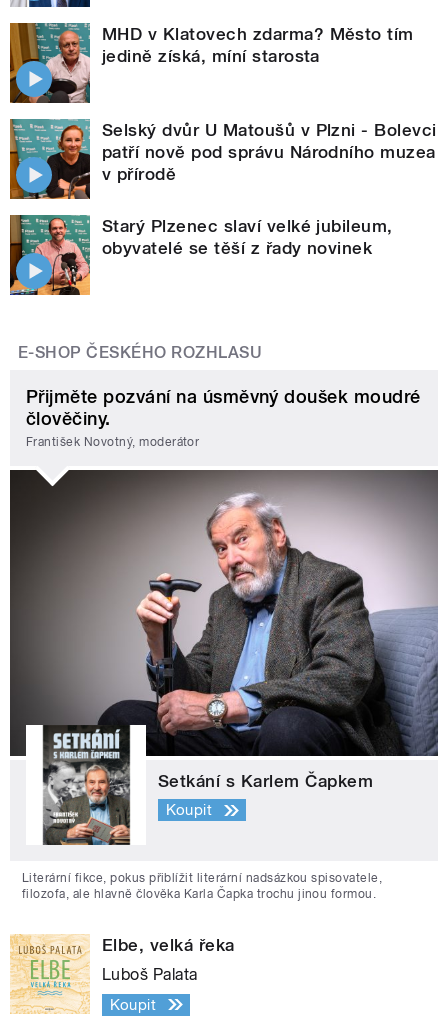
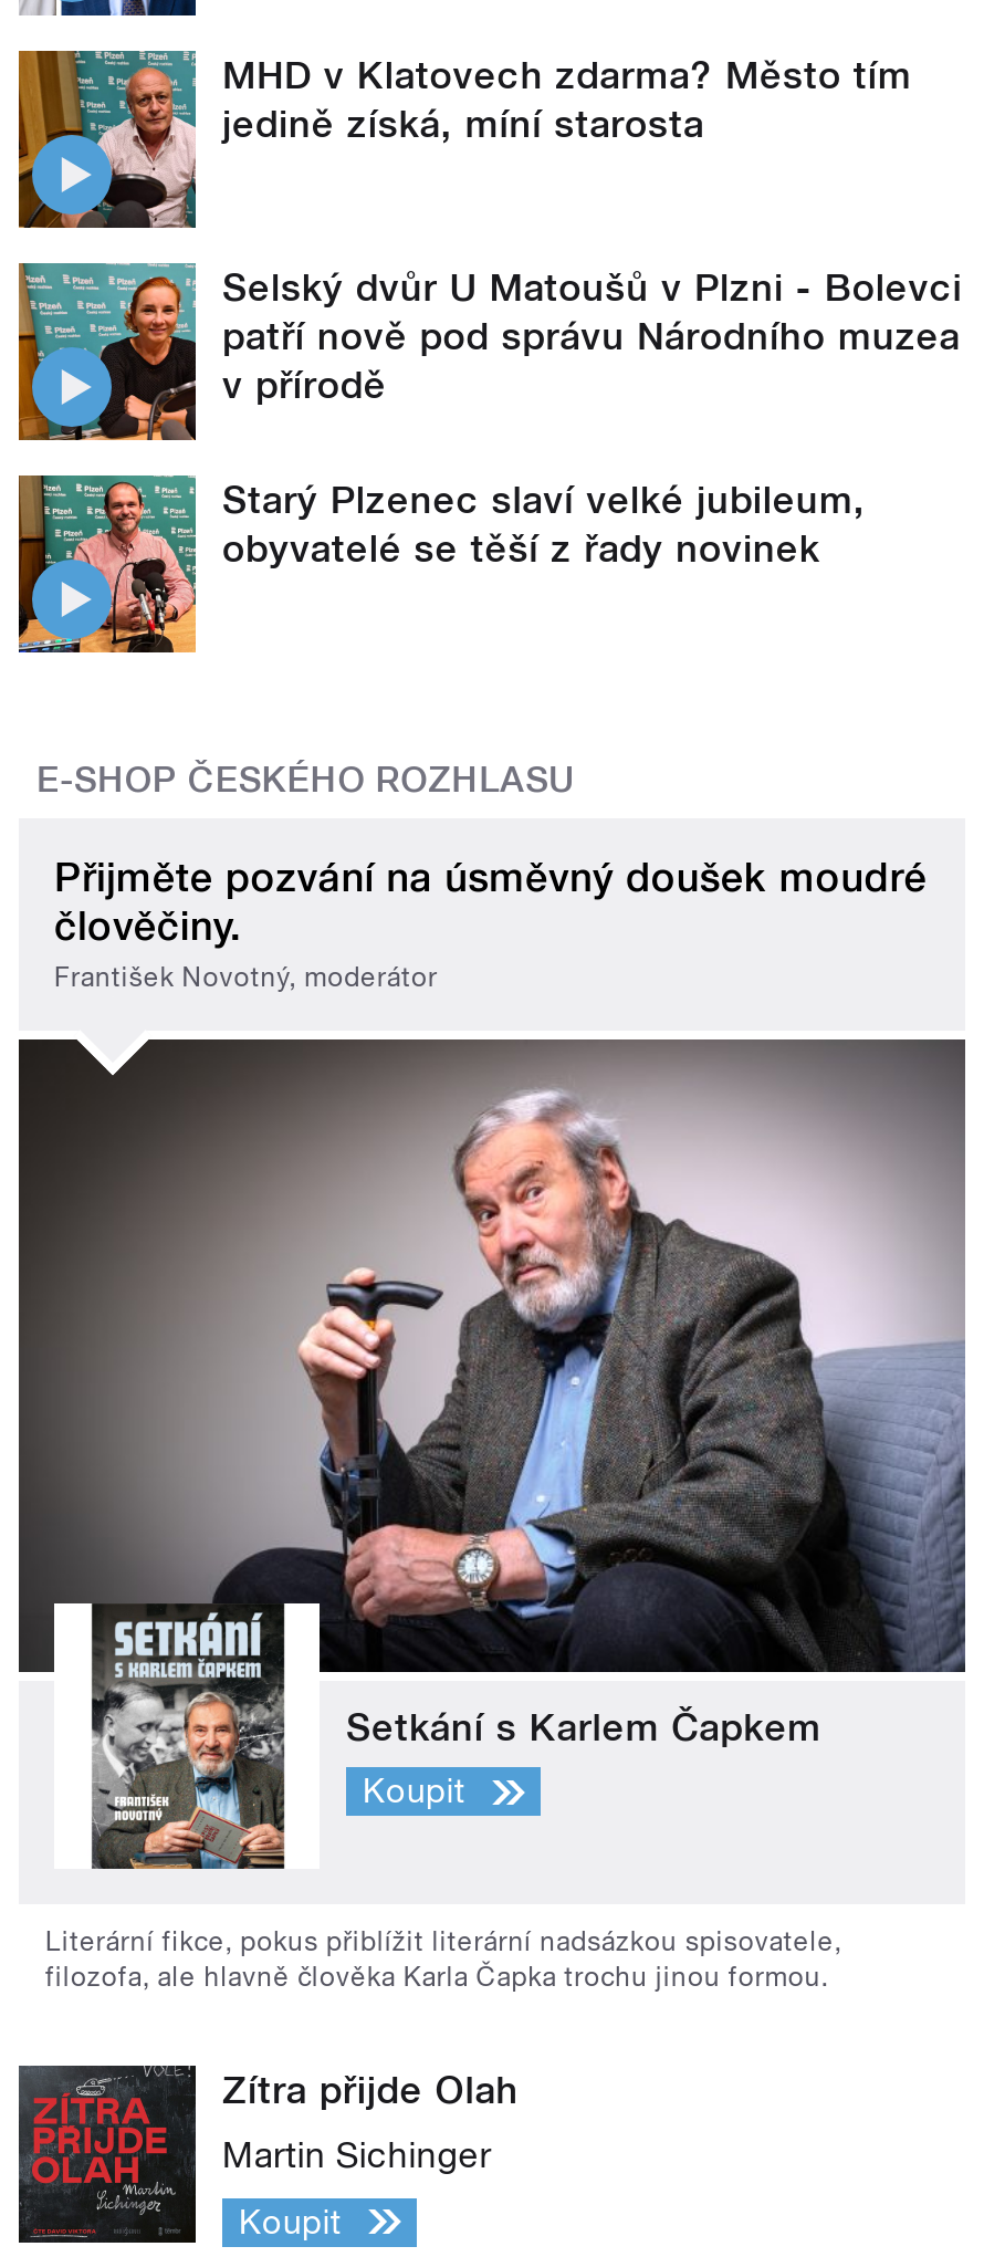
- [image]
- Elbe, velká řeka
+ [image]
+ Zítra přijde Olah

- Luboš Palata
+ Martin Sichinger
